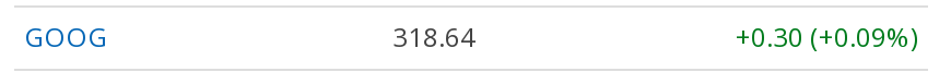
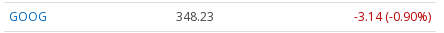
- 318.64
+ 348.23

- +0.30 (+0.09%)
+ -3.14 (-0.90%)
